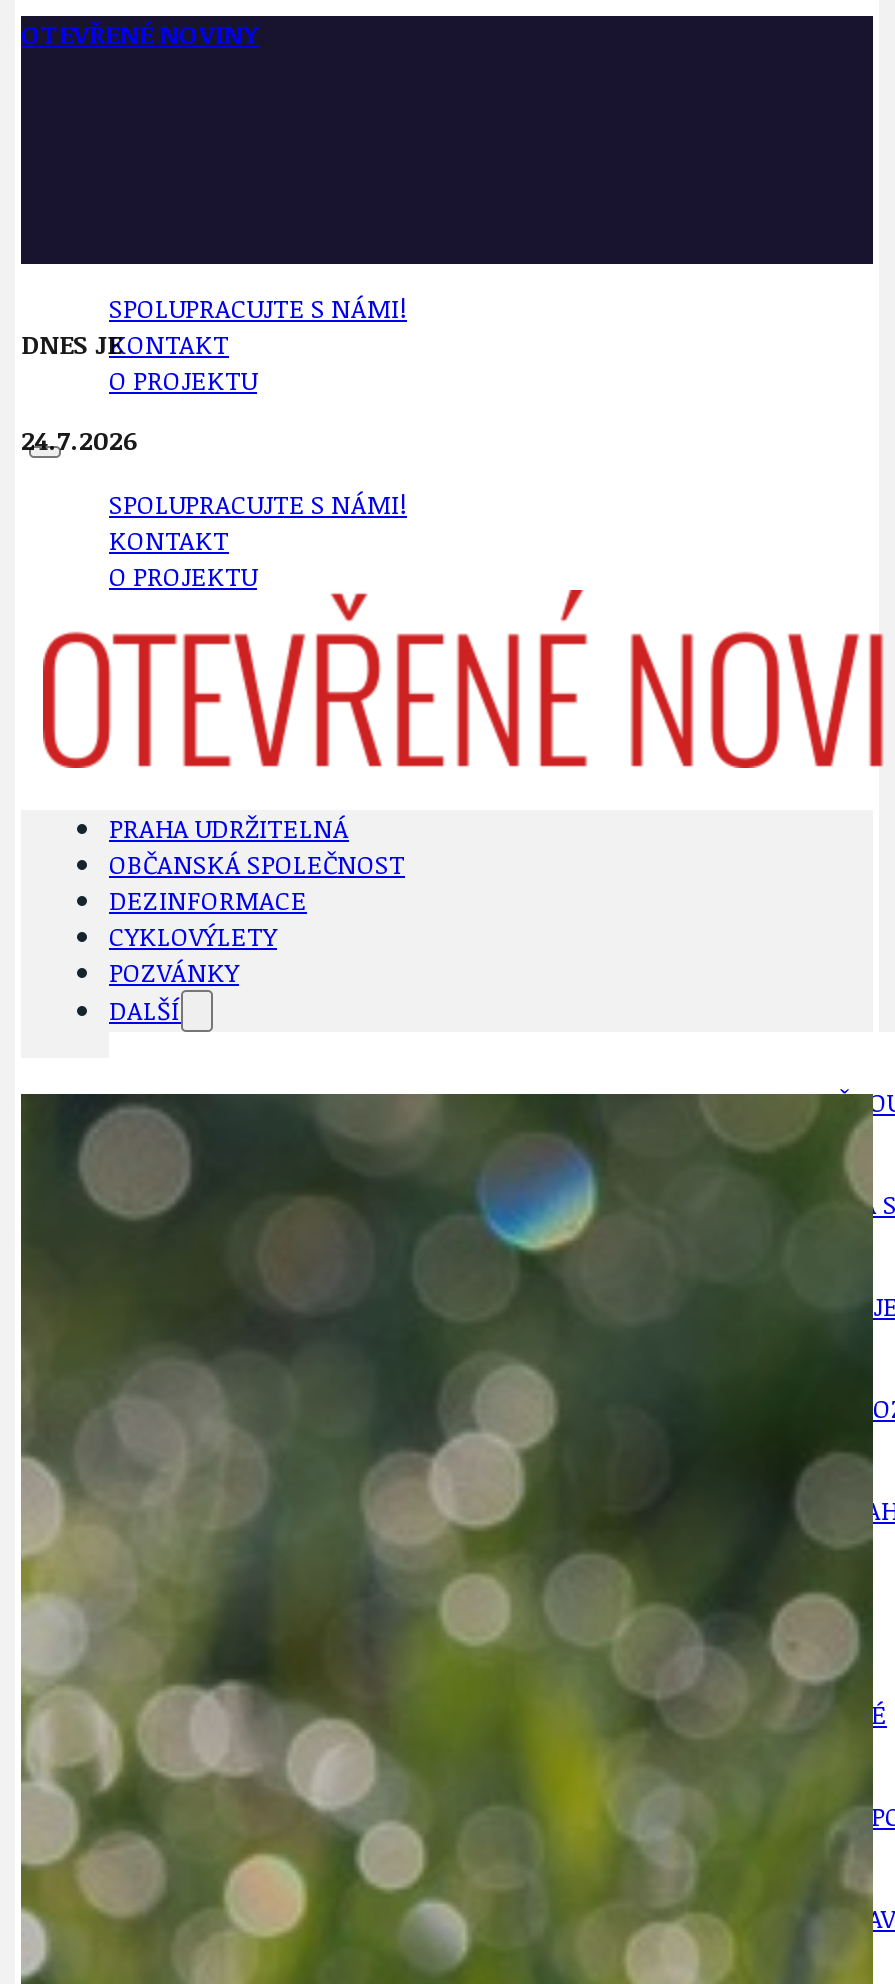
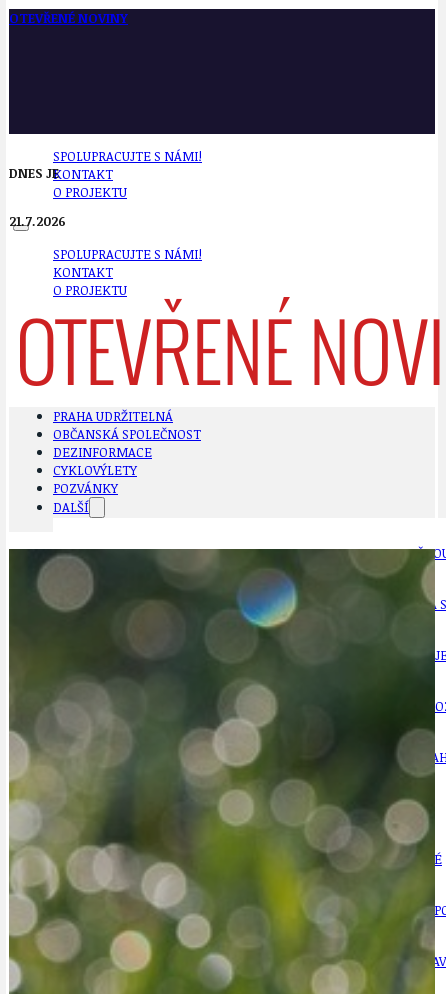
- 24.7.2026
+ 21.7.2026
